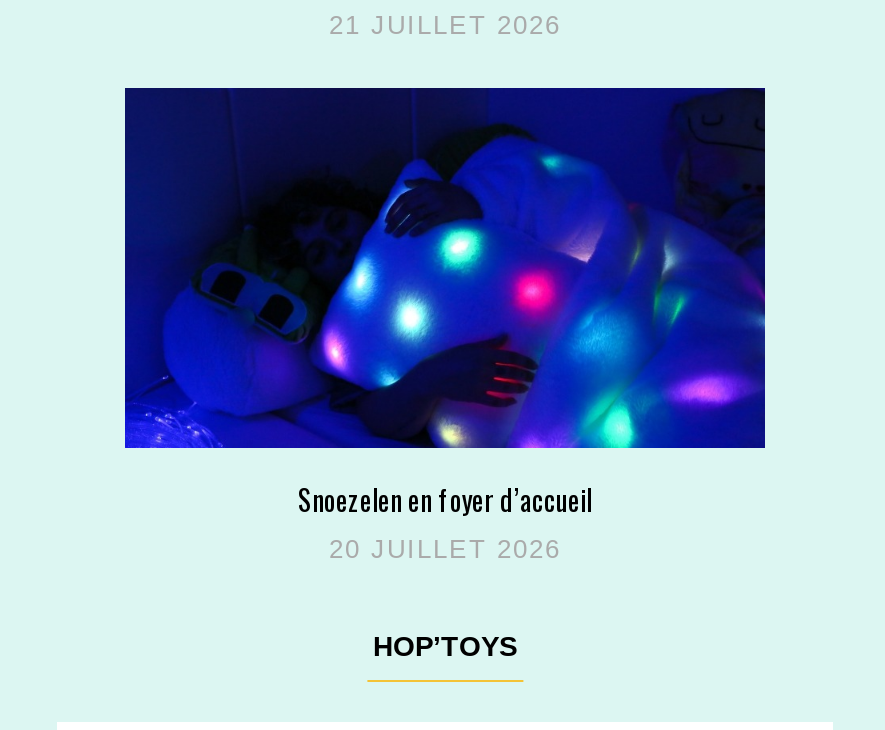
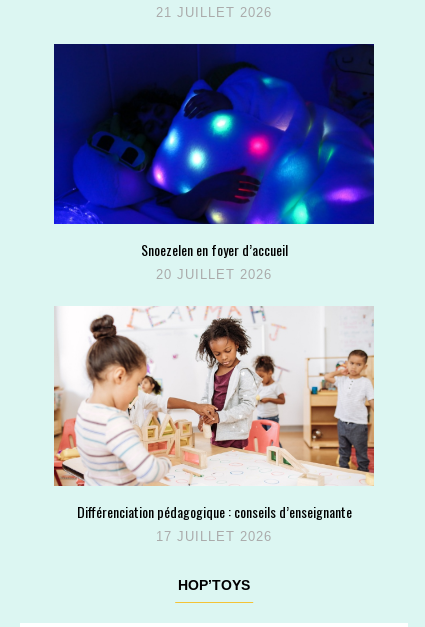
+ [image]
+ Différenciation pédagogique : conseils d’enseignante
+ 17 JUILLET 2026
